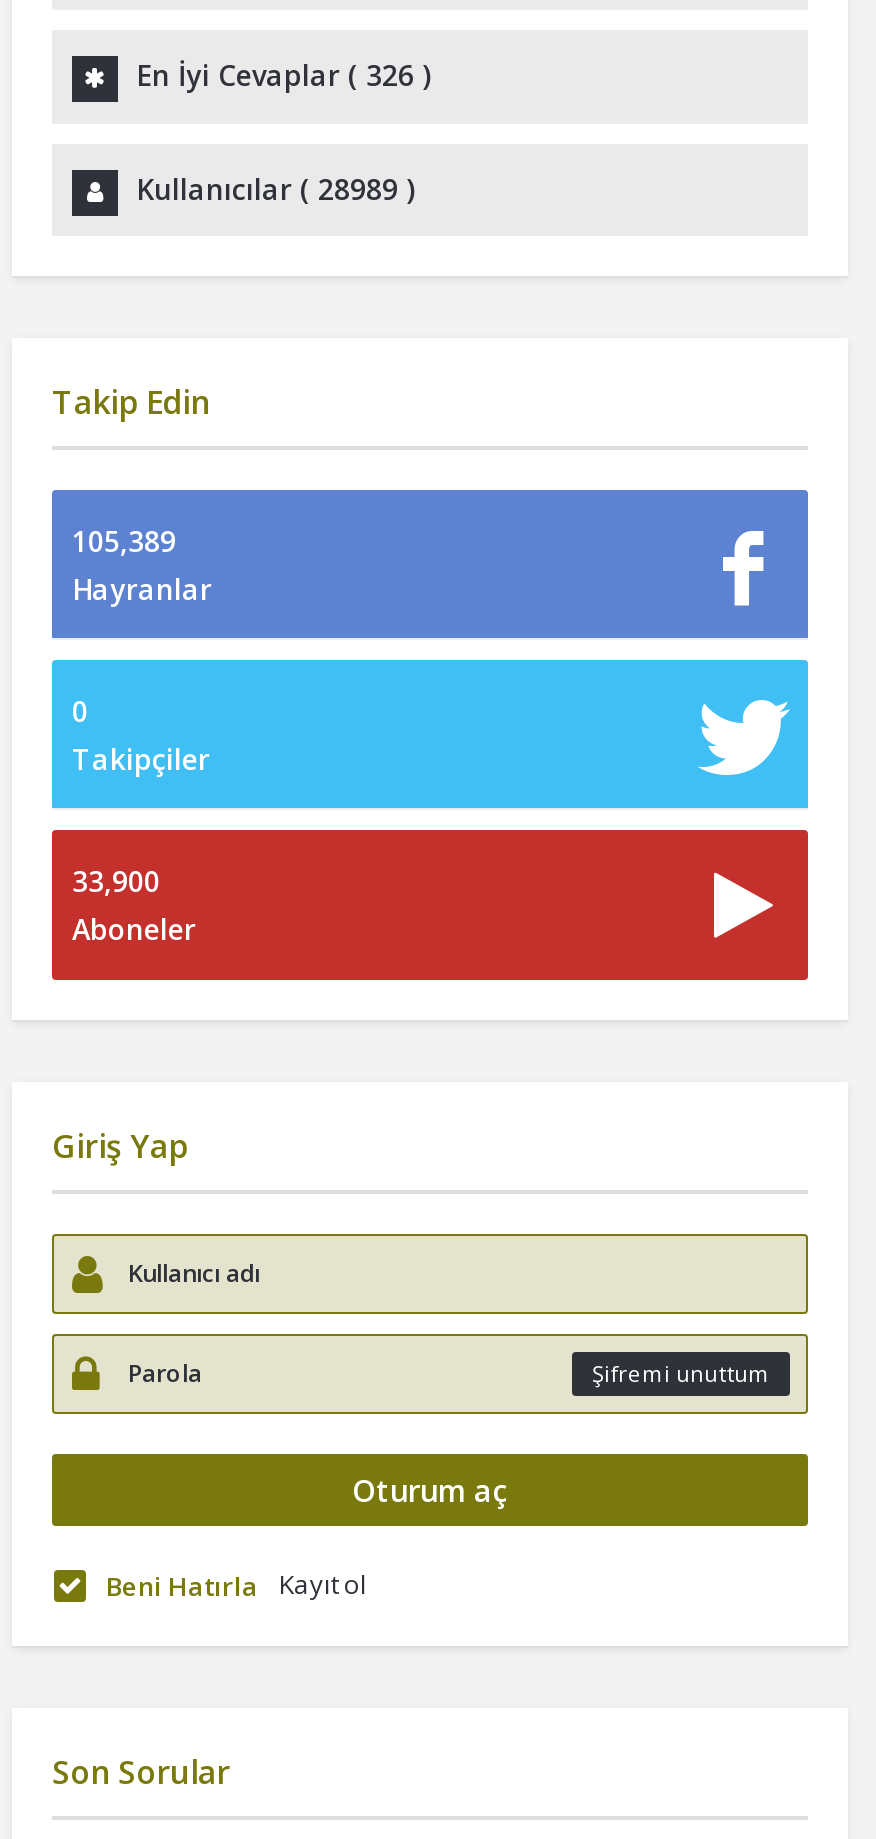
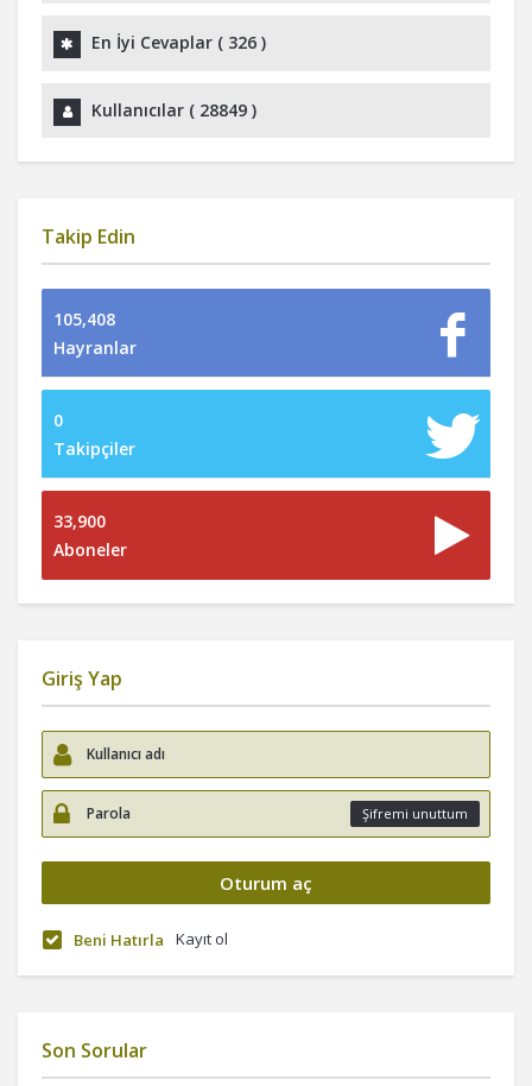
- Kullanıcılar (28989)
+ Kullanıcılar (28849)

- 105,389
+ 105,408
